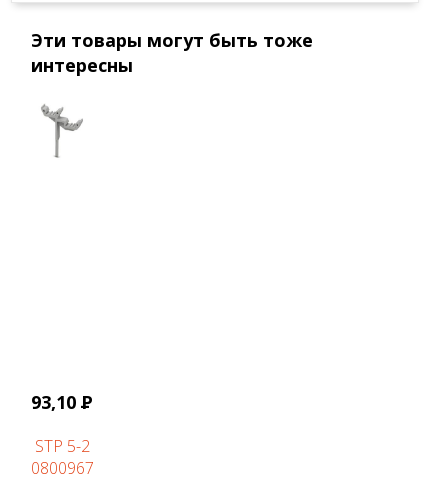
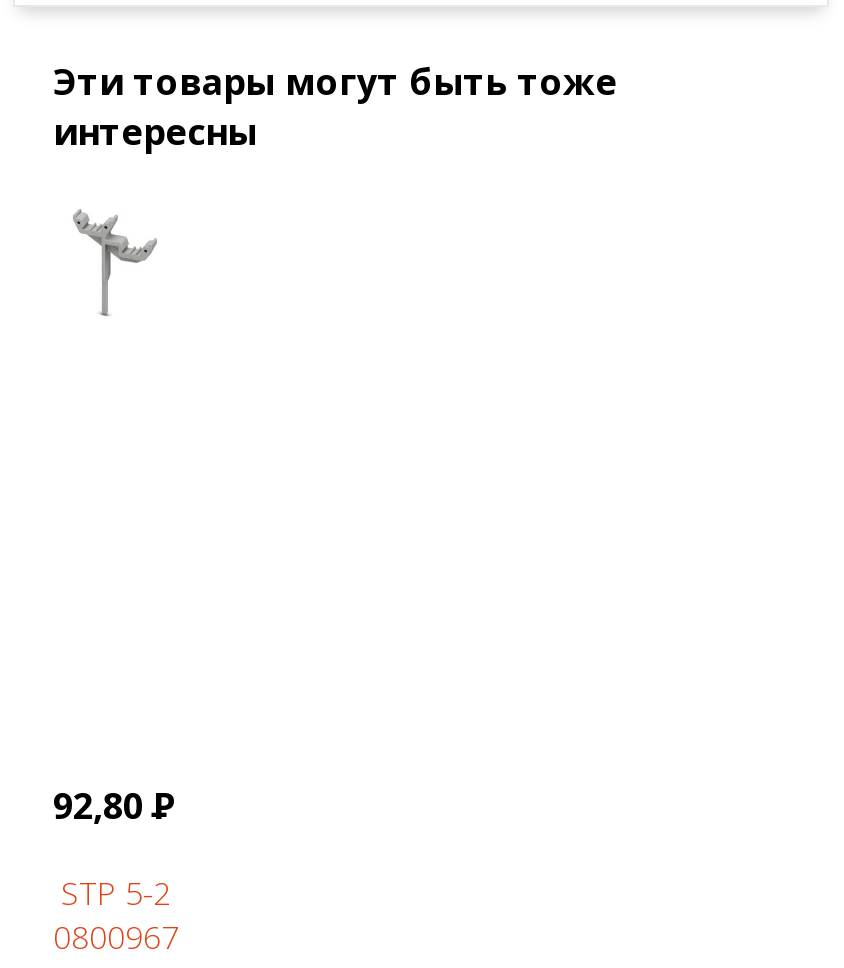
- 93,10 Р
+ 92,80 Р
